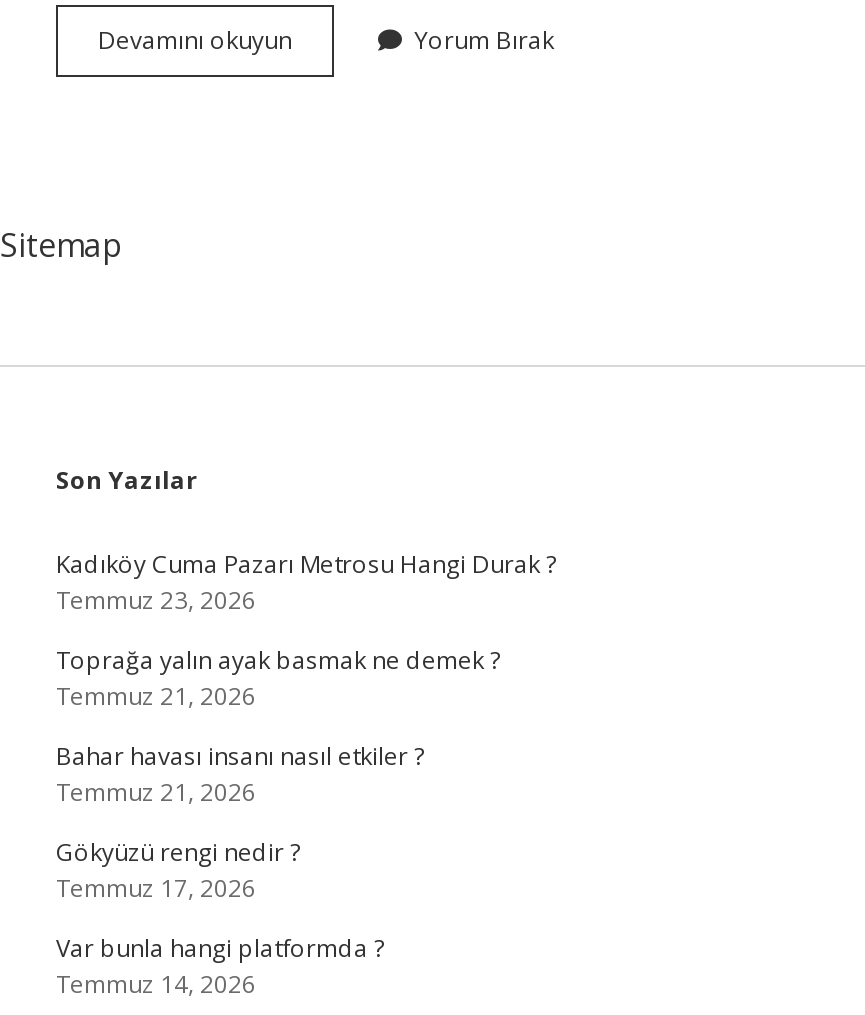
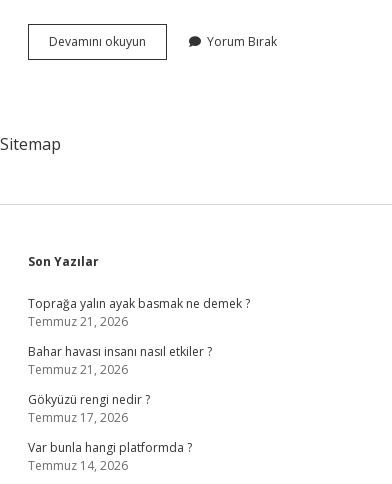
- Kadıköy Cuma Pazarı Metrosu Hangi Durak ?
- Temmuz 23, 2026
